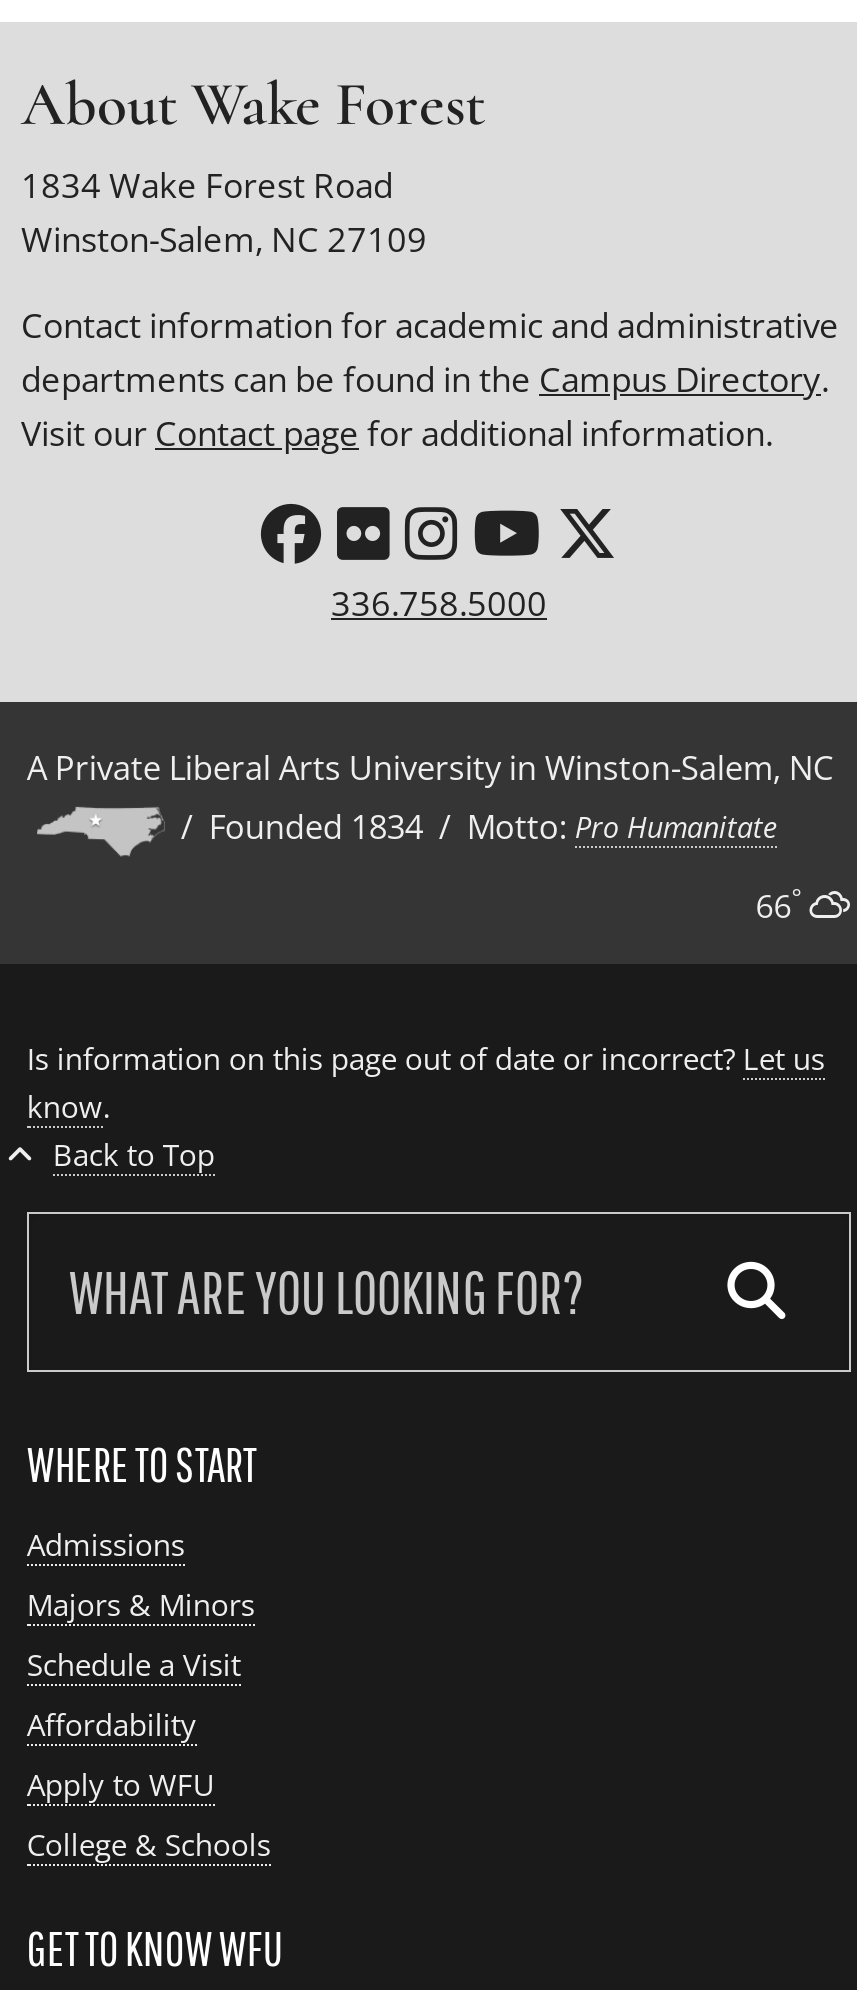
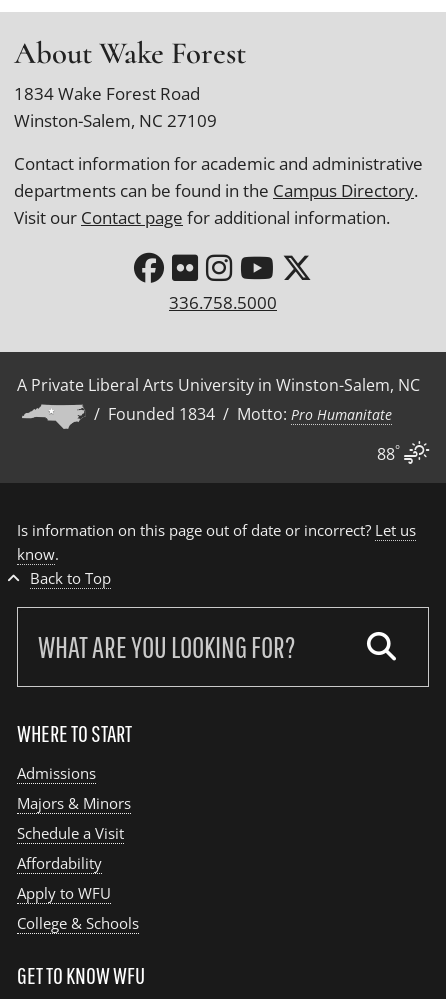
- 66°
+ 88°
